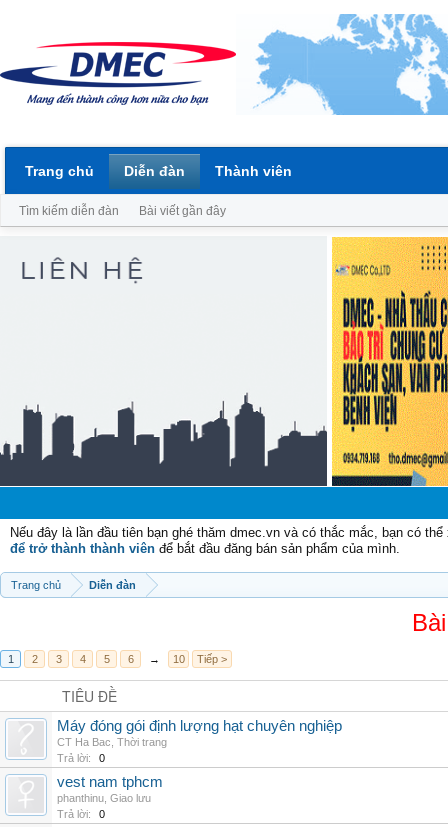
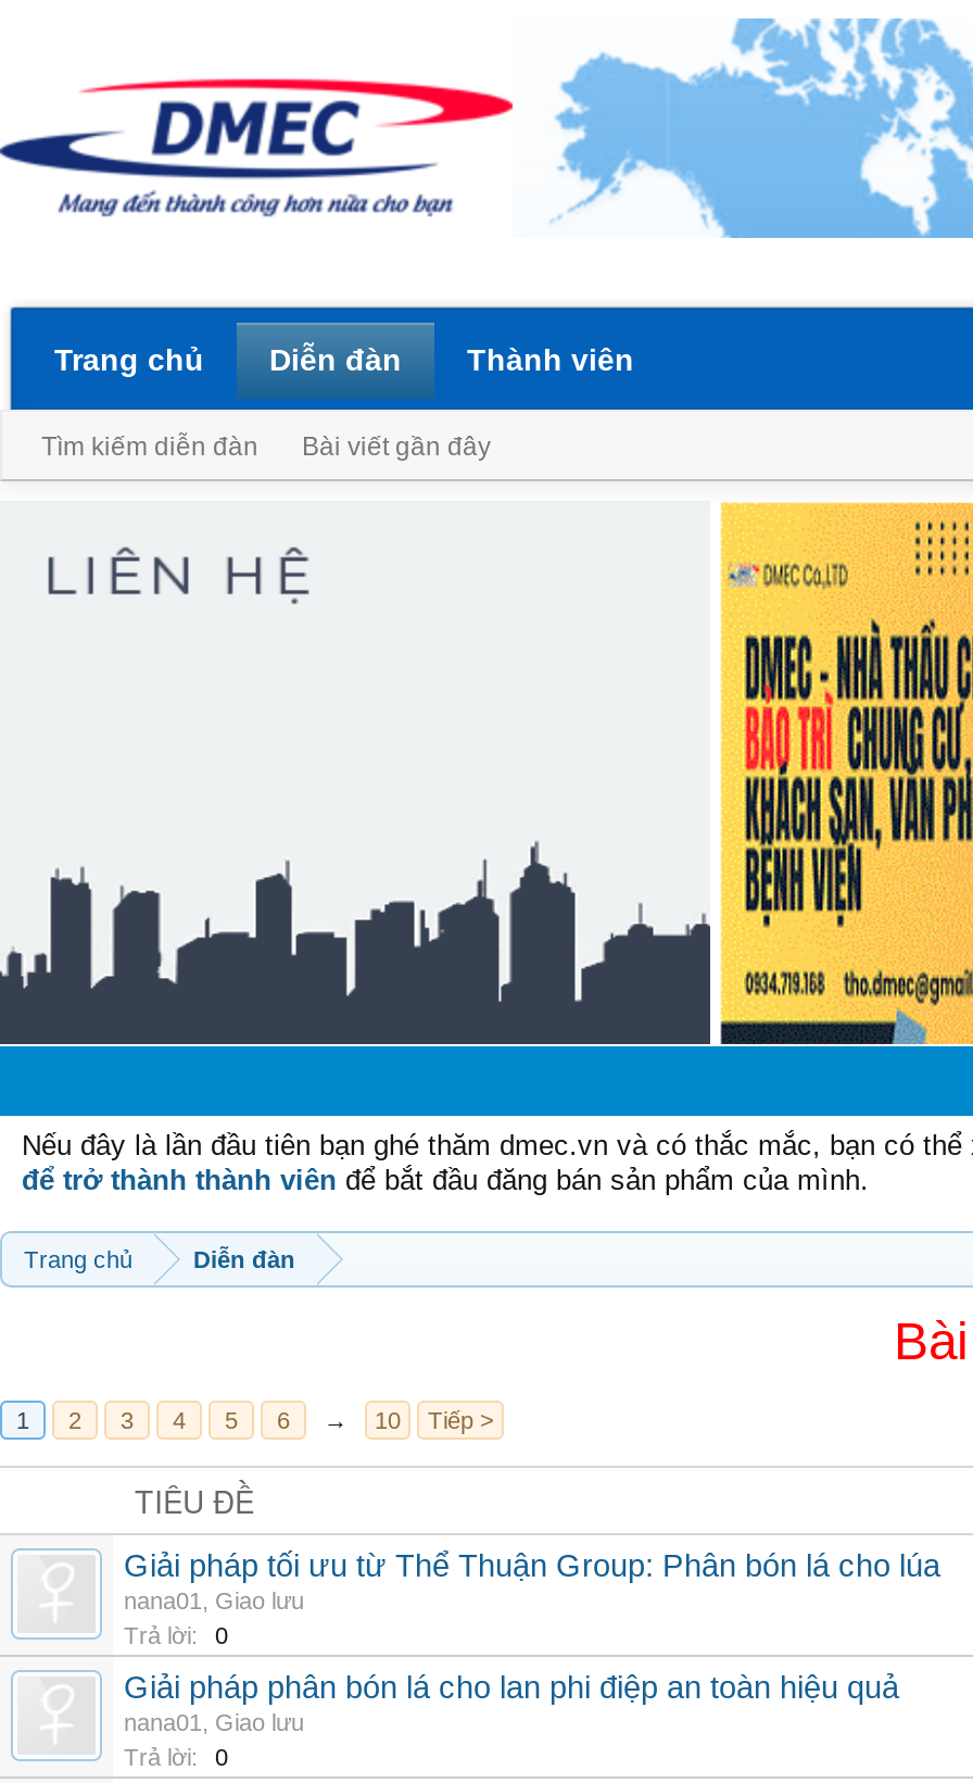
- Máy đóng gói định lượng hạt chuyên nghiệp
- CT Ha Bac, Thời trang
+ Giải pháp tối ưu từ Thể Thuận Group: Phân bón lá cho lúa
+ nana01, Giao lưu

- vest nam tphcm
- phanthinu, Giao lưu
+ Giải pháp phân bón lá cho lan phi điệp an toàn hiệu quả
+ nana01, Giao lưu
